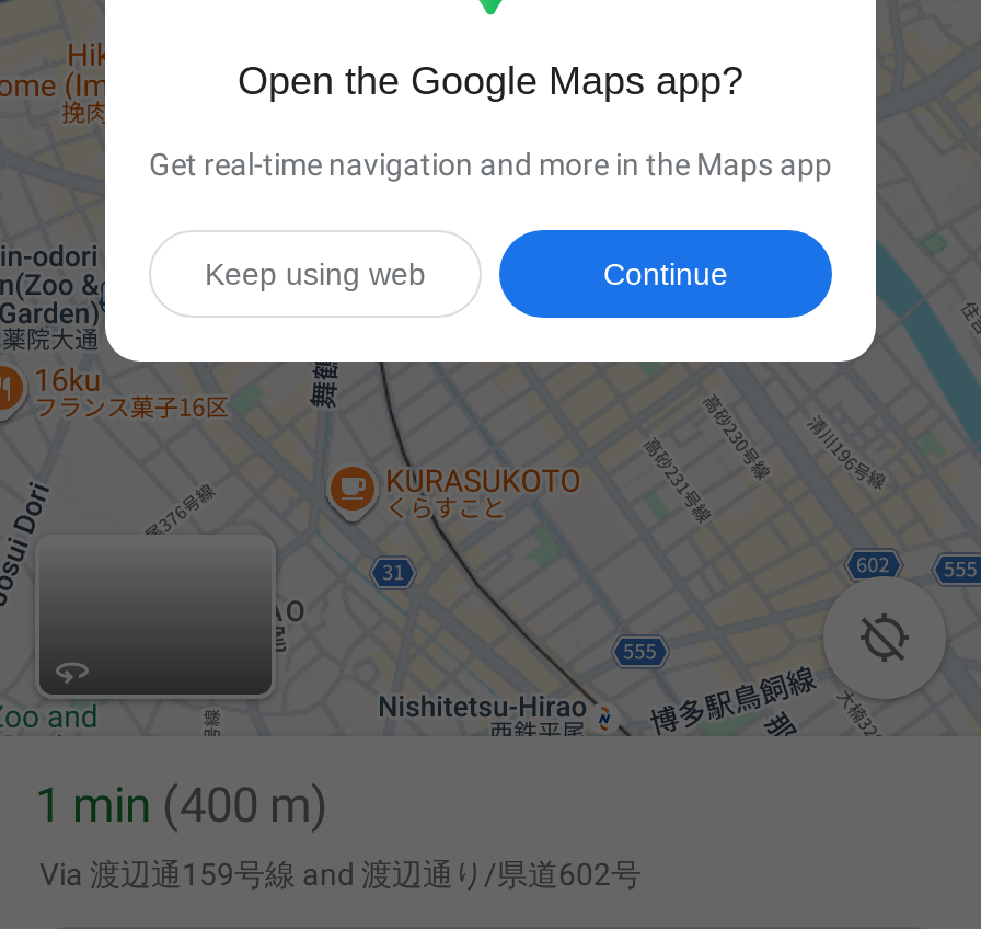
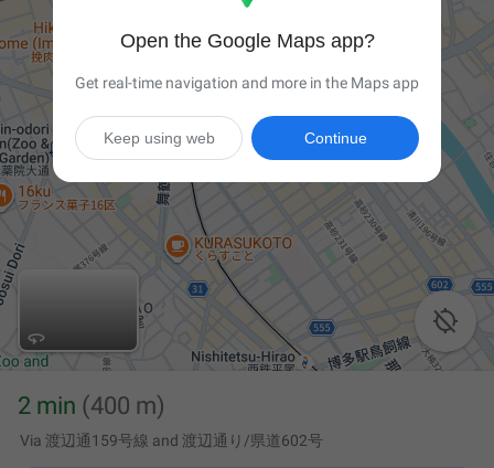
- 1 min (400 m)
+ 2 min (400 m)
